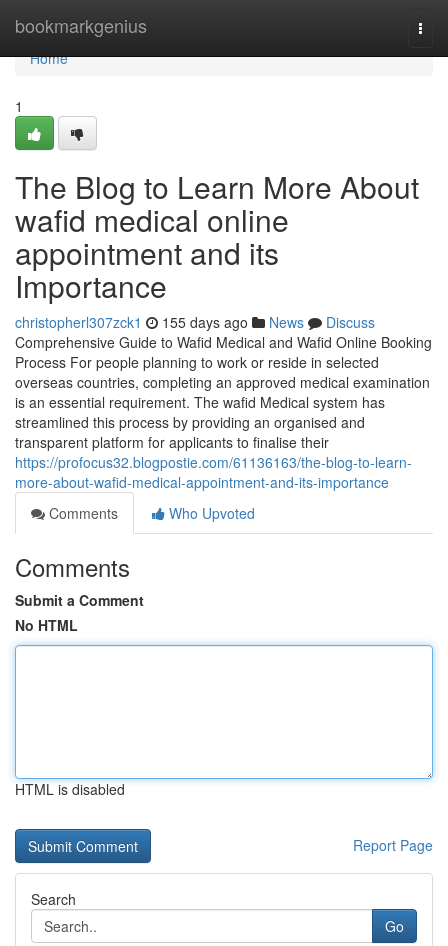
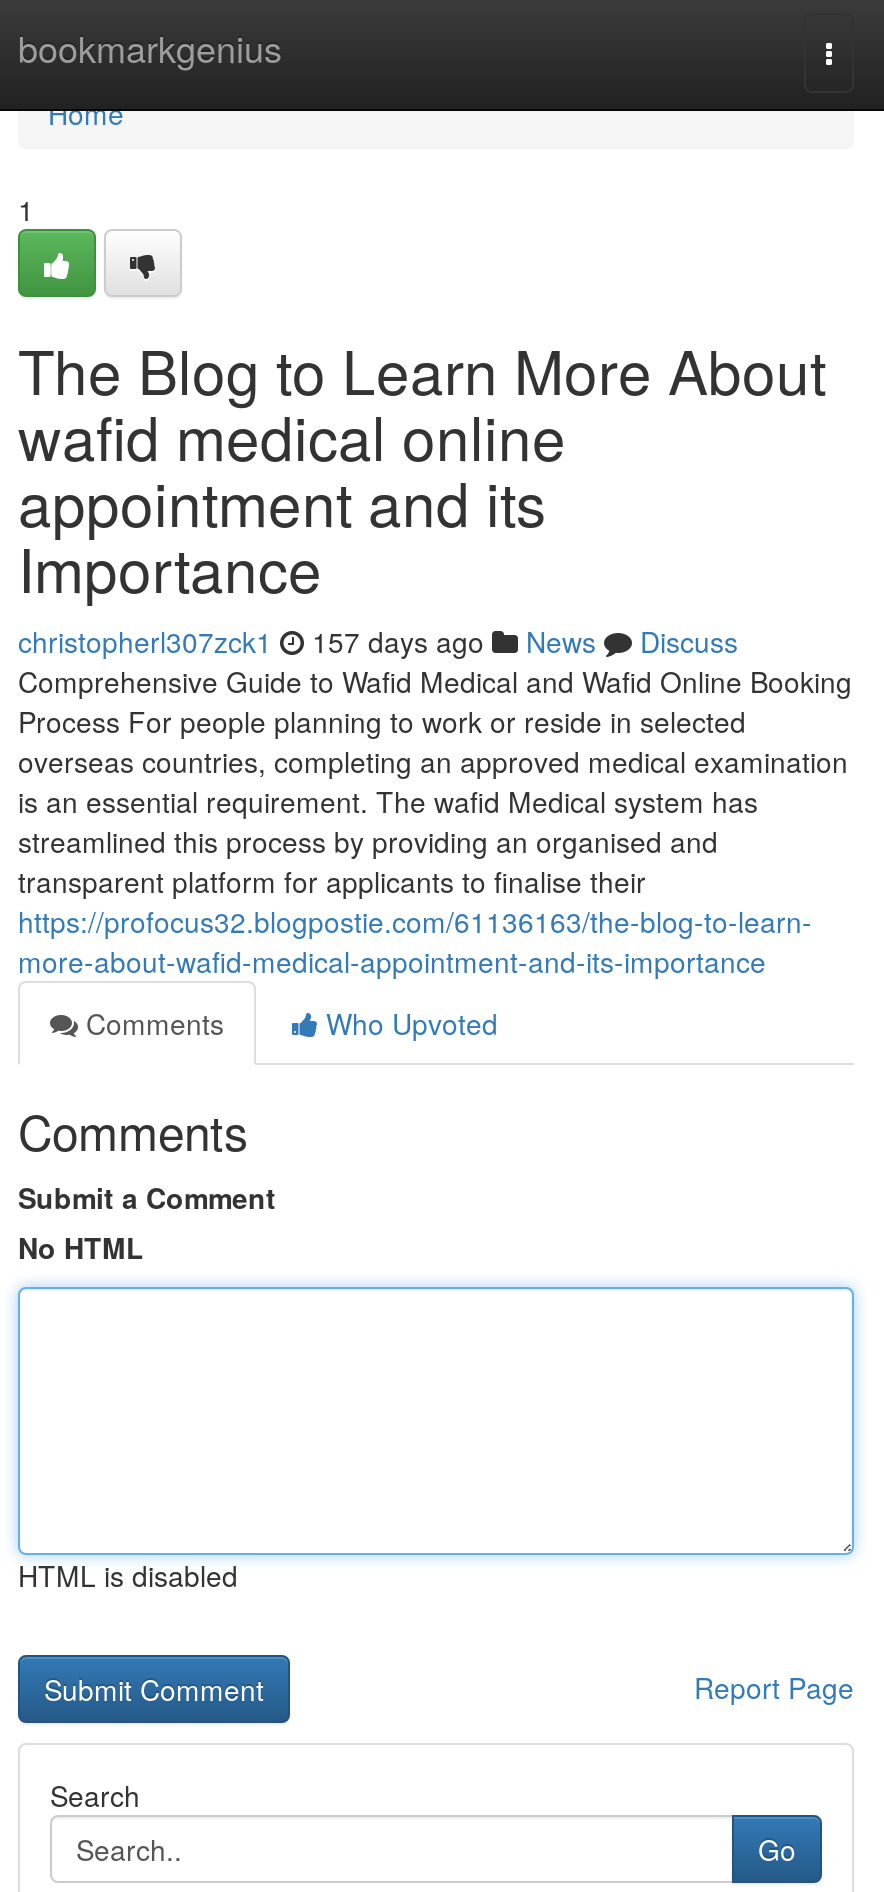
- christopherl307zck1 155 days ago News Discuss
+ christopherl307zck1 157 days ago News Discuss
